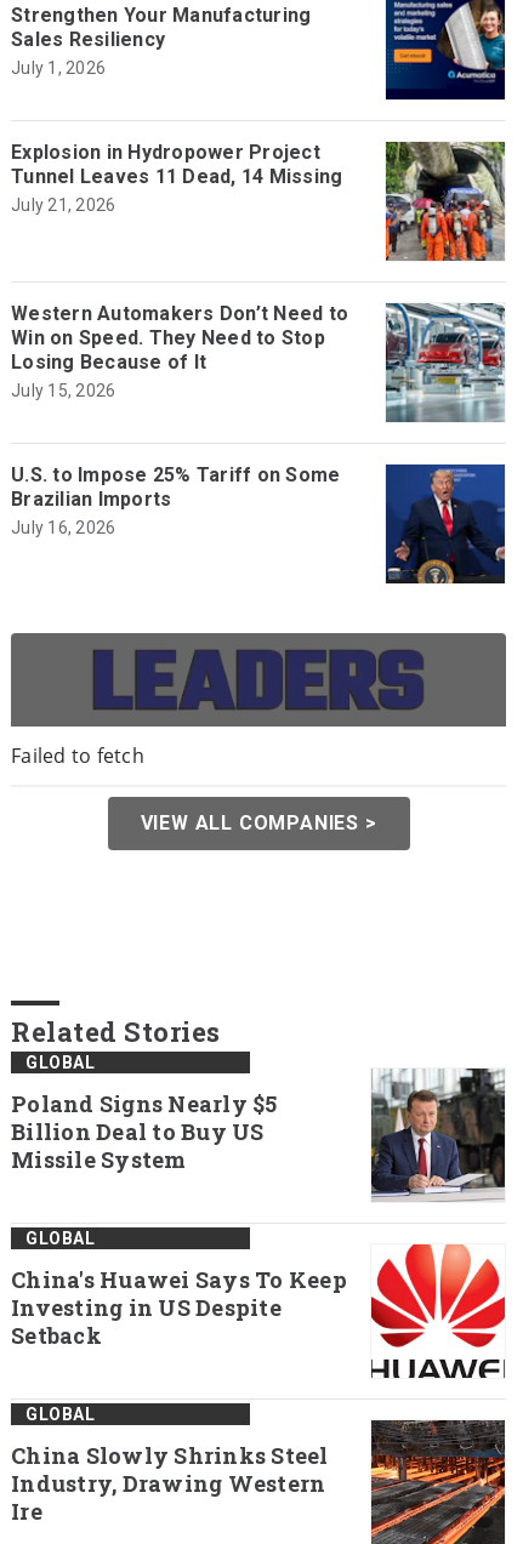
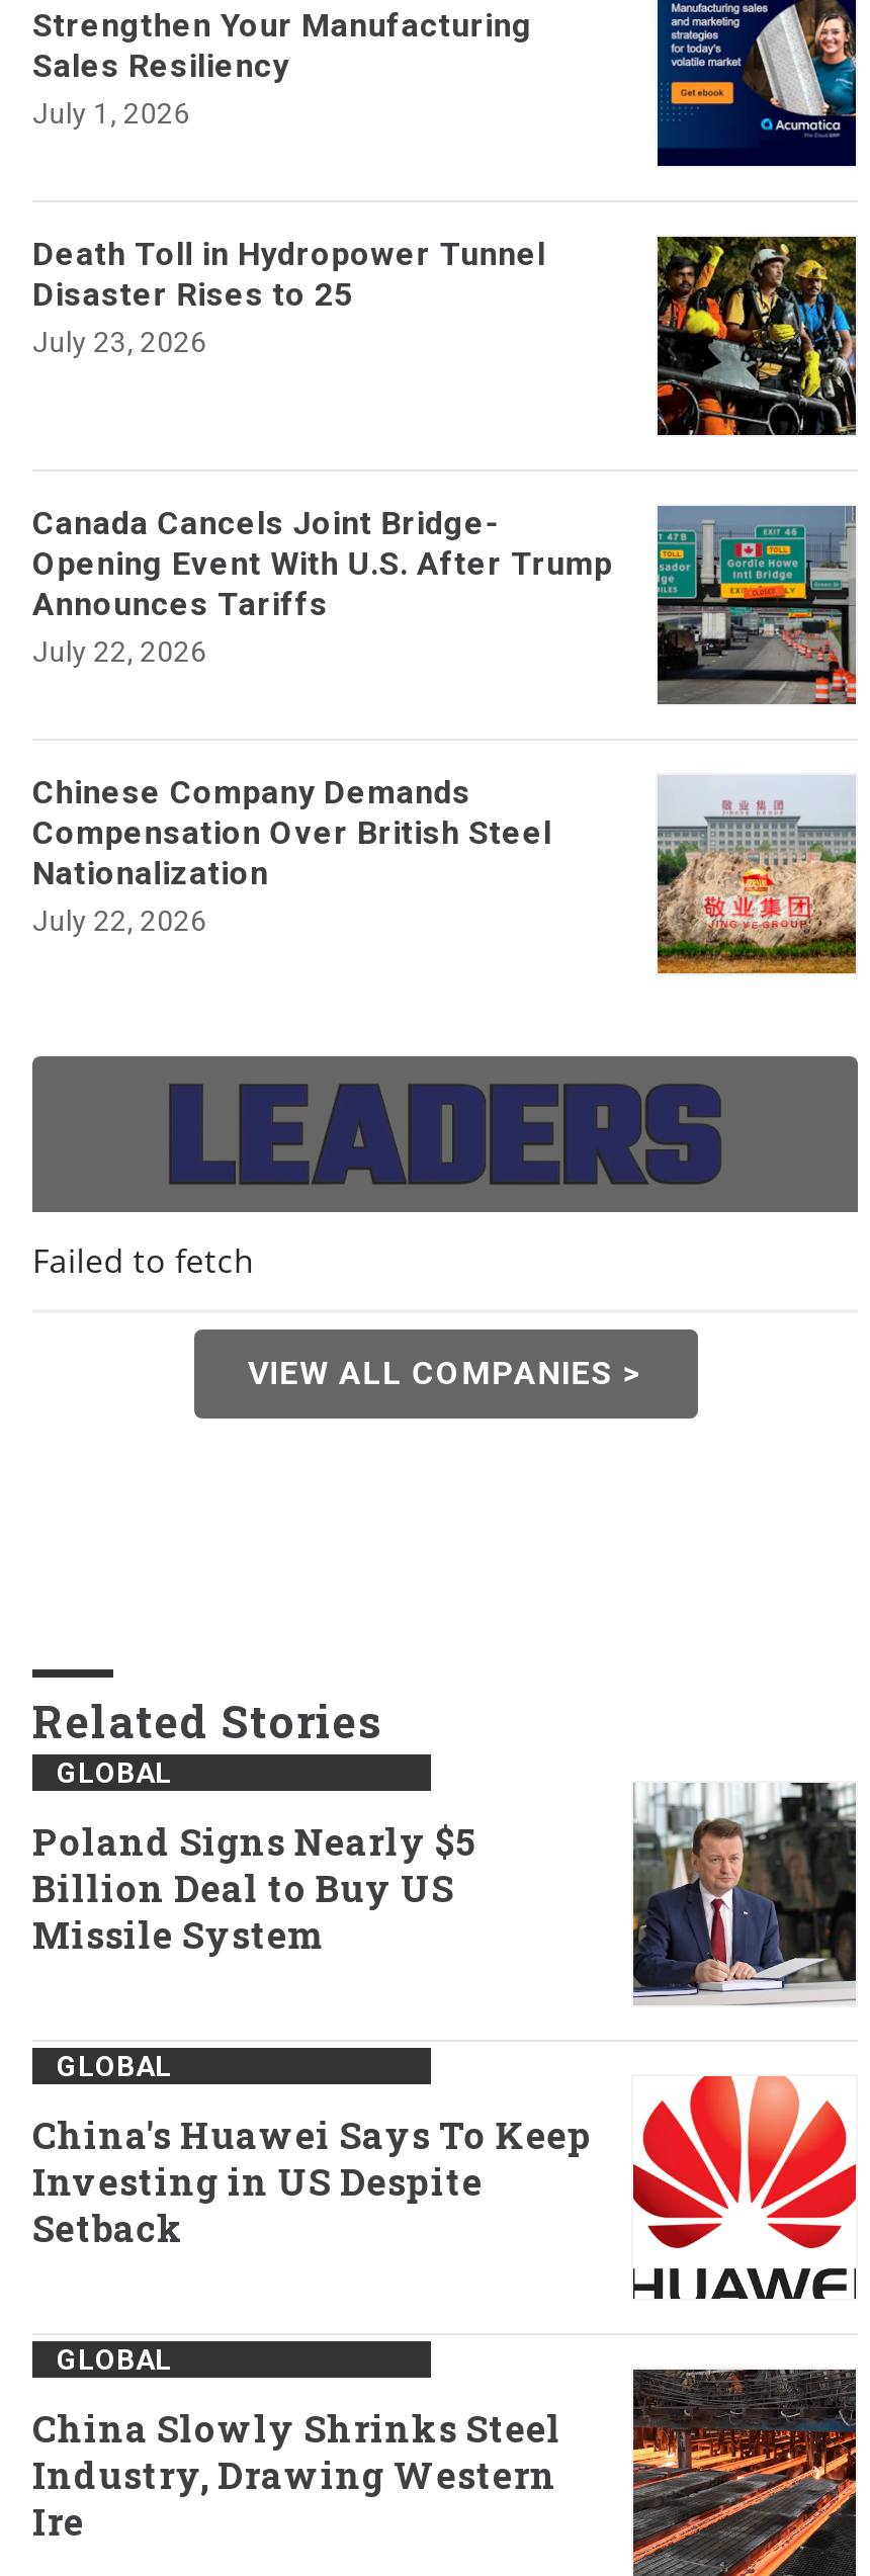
- Explosion in Hydropower Project
- Tunnel Leaves 11 Dead, 14 Missing
- July 21, 2026
+ Death Toll in Hydropower Tunnel
+ Disaster Rises to 25
+ July 23, 2026

- [image]
+ [image]

- [image]
- Western Automakers Don’t Need to
- Win on Speed. They Need to Stop
- Losing Because of It
- July 15, 2026
+ [image]
+ Canada Cancels Joint Bridge-
+ Opening Event With U.S. After Trump
+ Announces Tariffs
+ July 22, 2026

- U.S. to Impose 25% Tariff on Some
- Brazilian Imports
- July 16, 2026
+ Chinese Company Demands
+ Compensation Over British Steel
+ Nationalization
+ July 22, 2026

- [image]
+ [image]
